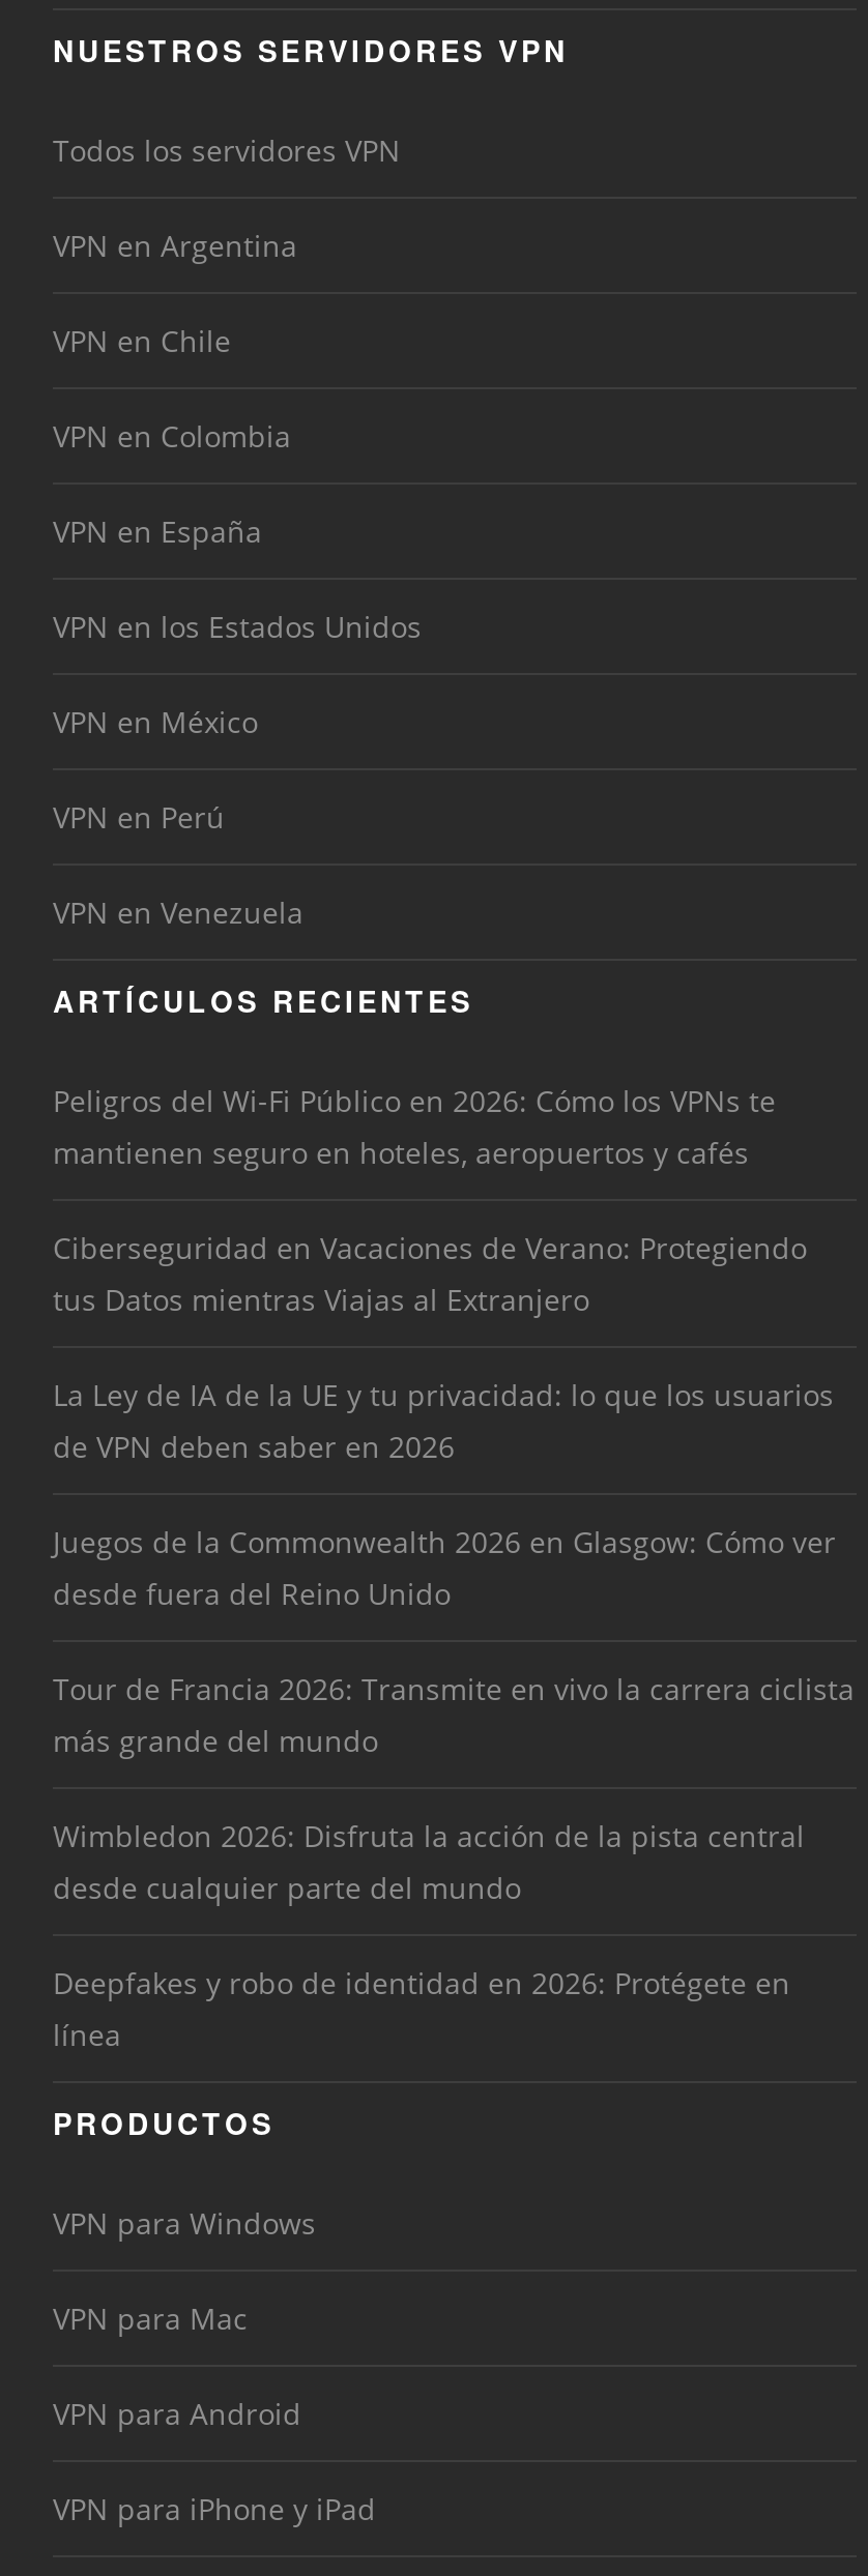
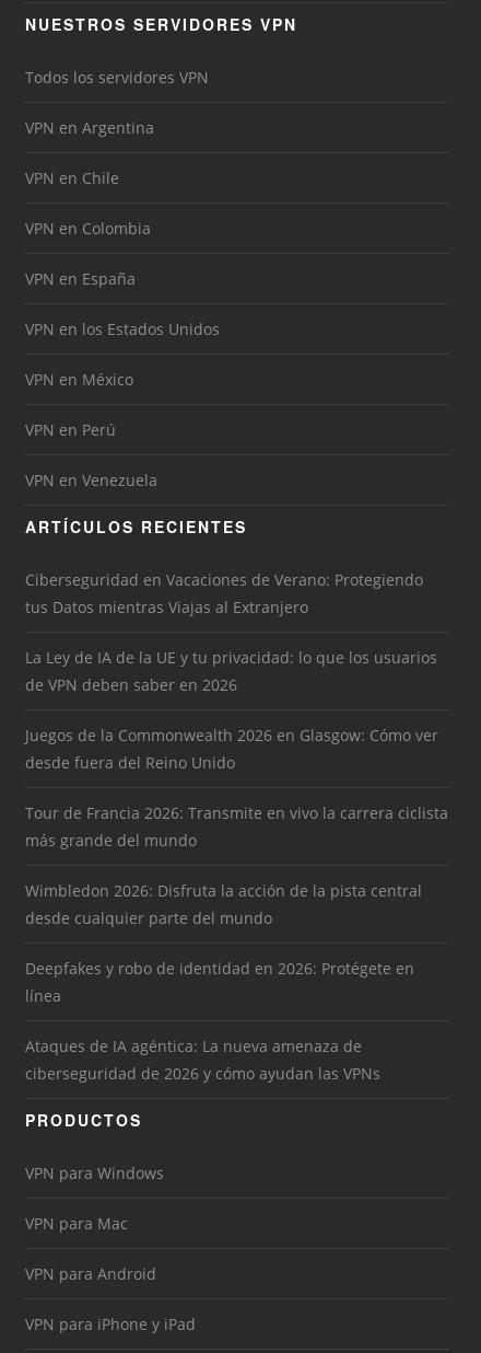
- Peligros del Wi-Fi Público en 2026: Cómo los VPNs te
- mantienen seguro en hoteles, aeropuertos y cafés

moved up: Ciberseguridad en Vacaciones de Verano: Protegiendo | tus Datos mientras Viajas al Extranjero | La Ley de IA de la UE y tu privacidad: lo que los usuarios | ... | Deepfakes y robo de identidad en 2026: Protégete en | línea

+ Ataques de IA agéntica: La nueva amenaza de
+ ciberseguridad de 2026 y cómo ayudan las VPNs
